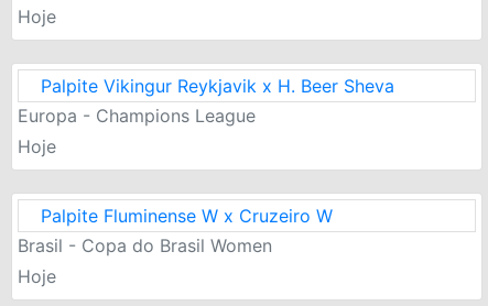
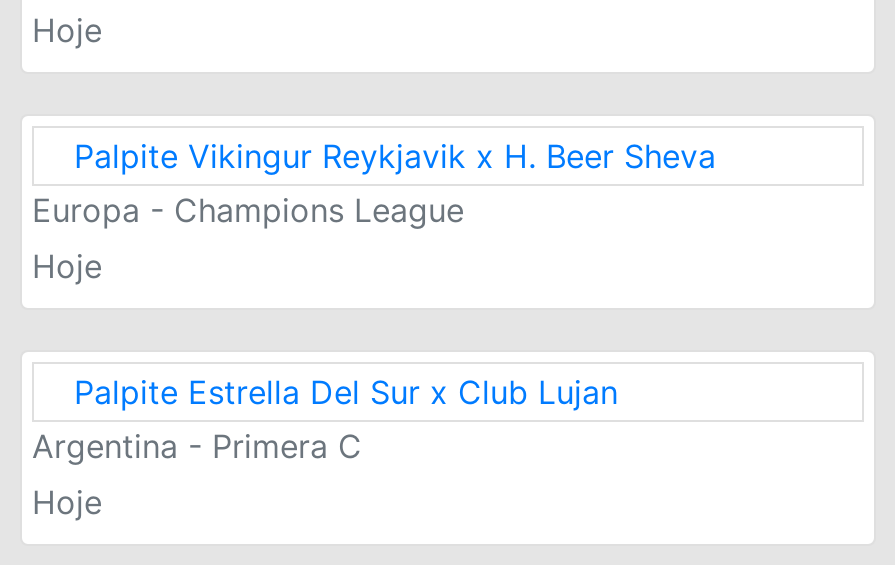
- Palpite Fluminense W x Cruzeiro W
- Brasil - Copa do Brasil Women
+ Palpite Estrella Del Sur x Club Lujan
+ Argentina - Primera C
